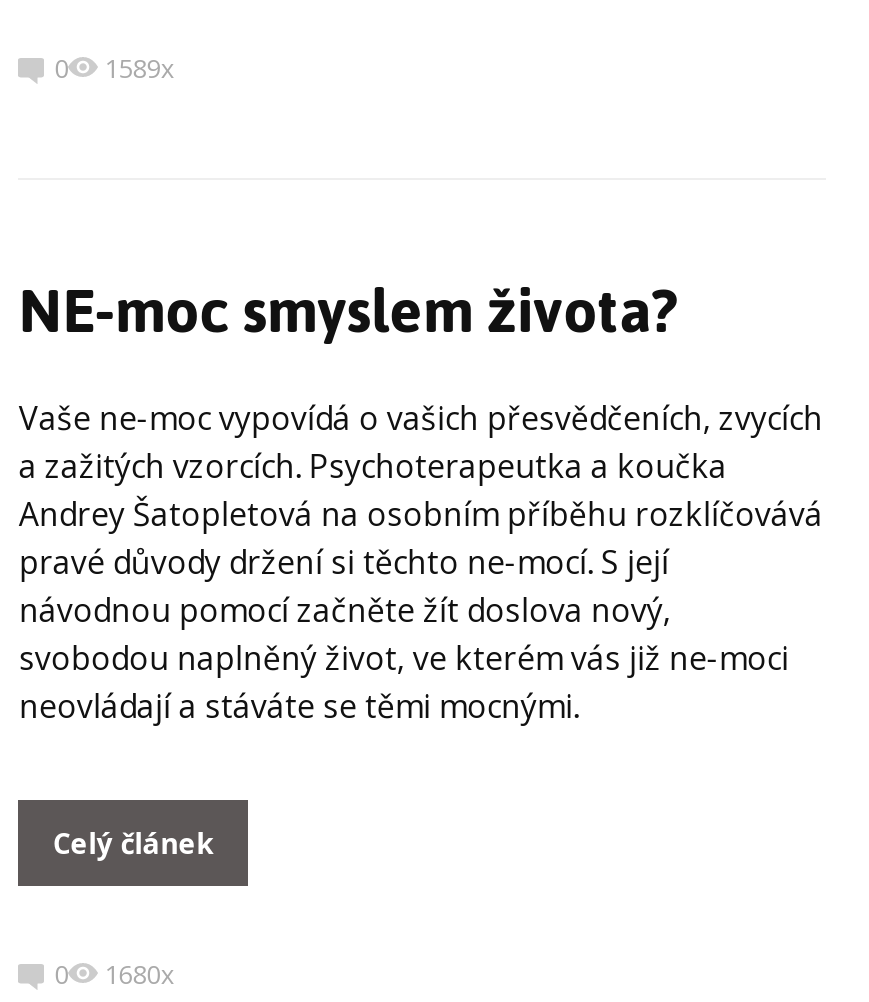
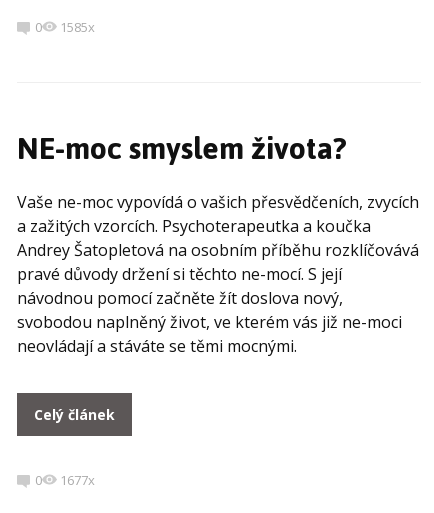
- 0 1589x
+ 0 1585x

- 0 1680x
+ 0 1677x
